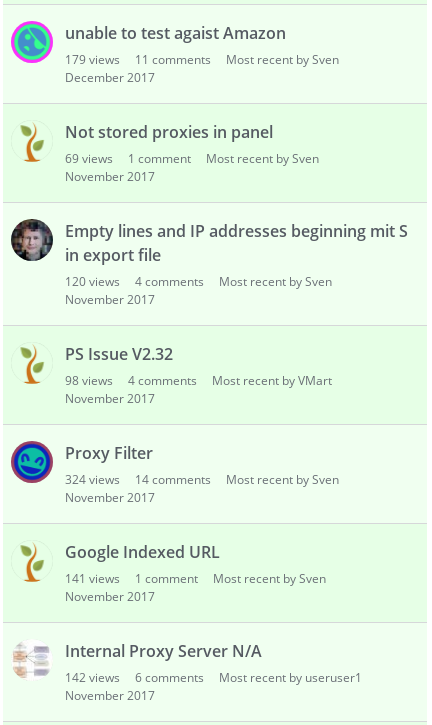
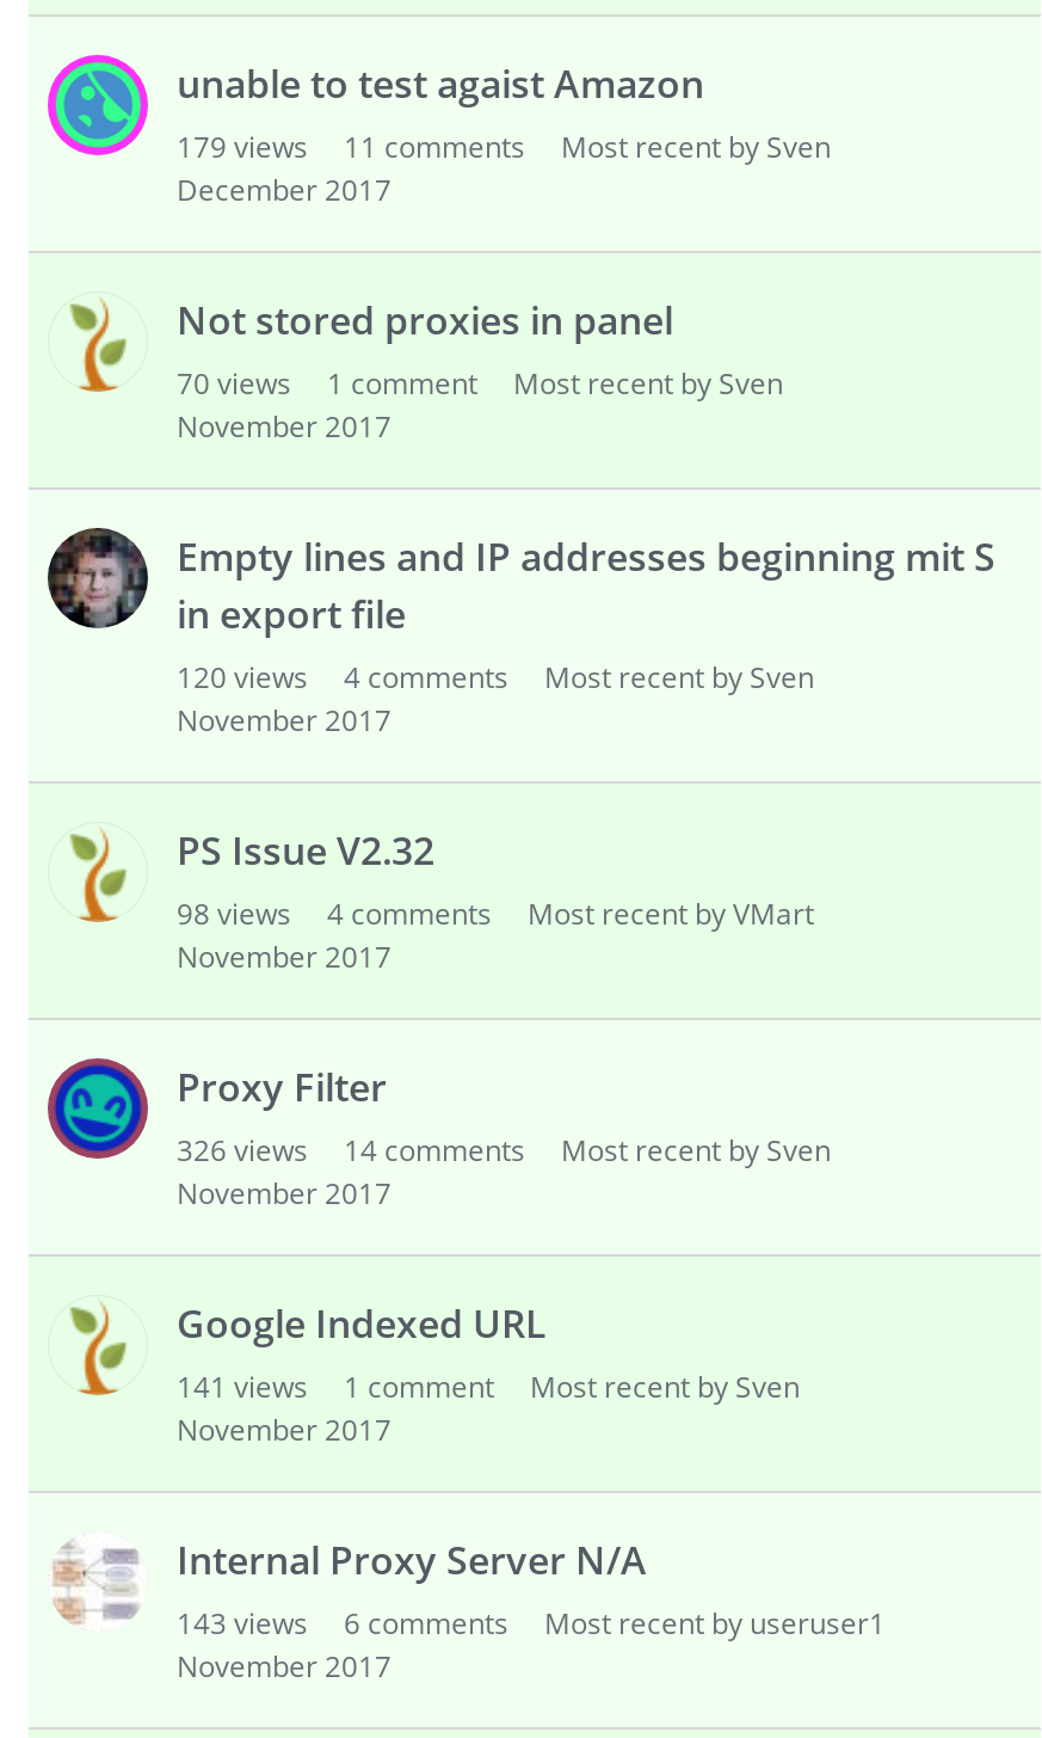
- 69 views 1 comment Most recent by Sven
+ 70 views 1 comment Most recent by Sven

- 324 views 14 comments Most recent by Sven
+ 326 views 14 comments Most recent by Sven

- 142 views 6 comments Most recent by useruser1
+ 143 views 6 comments Most recent by useruser1
